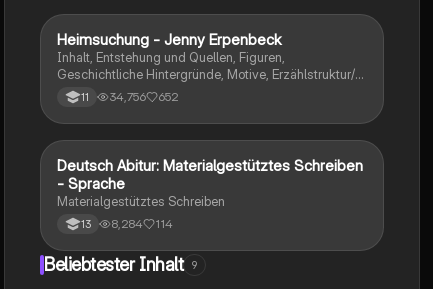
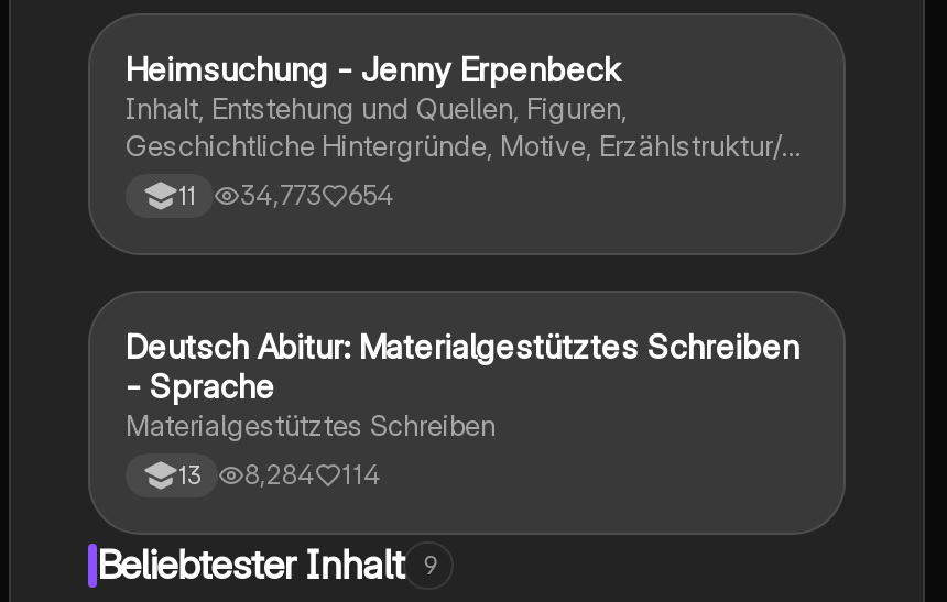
- 34,756
+ 34,773

- 652
+ 654
